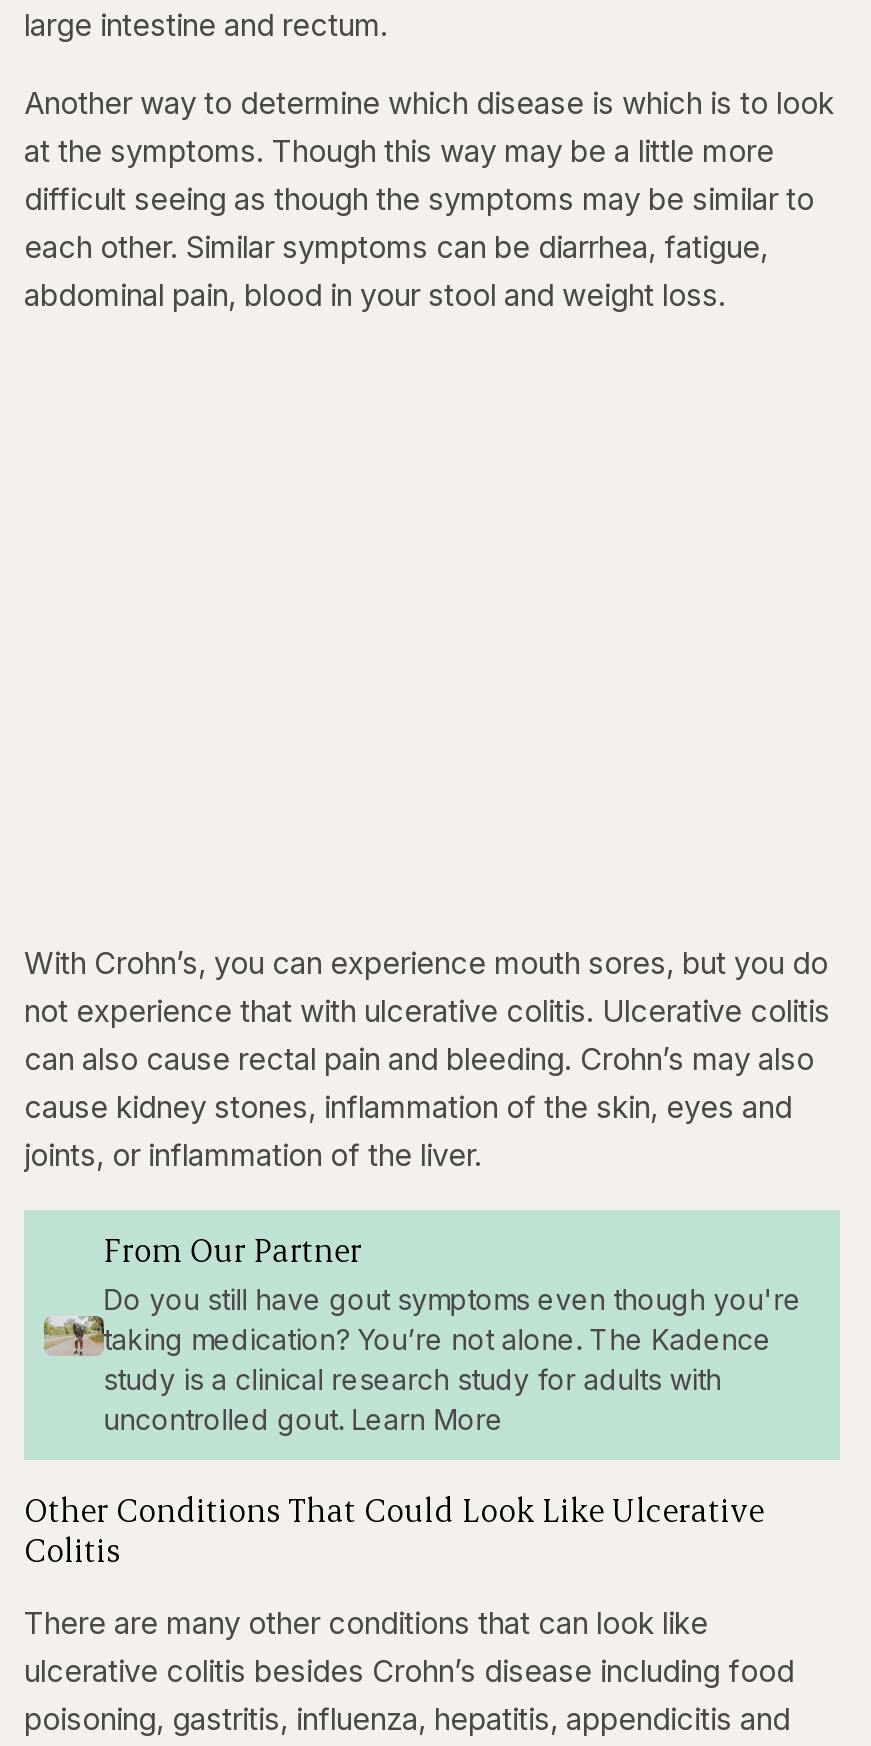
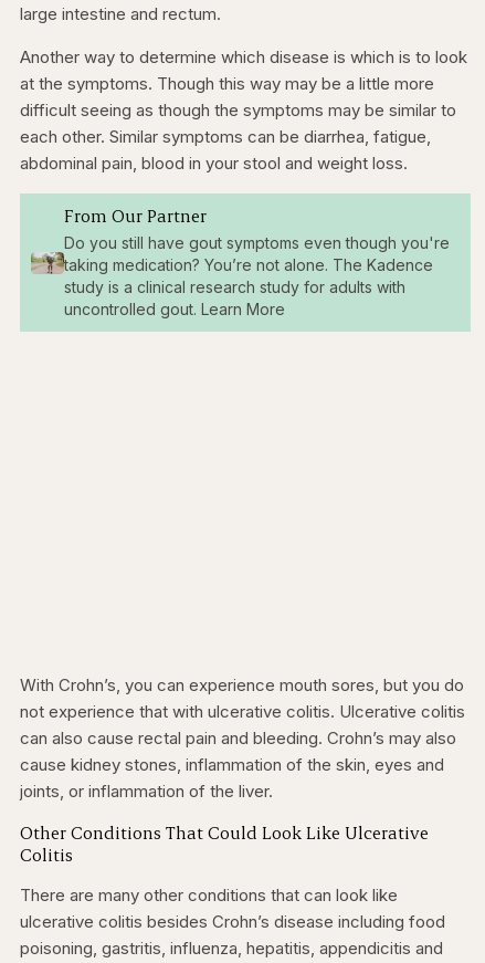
moved down: With Crohn’s, you can experience mouth sores, but you do | not experience that with ulcerative colitis. Ulcerative colitis | can also cause rectal pain and bleeding. Crohn’s may also | cause kidney stones, inflammation of the skin, eyes and | joints, or inflammation of the liver.

moved up: From Our Partner | Do you still have gout symptoms even though you're | taking medication? You’re not alone. The Kadence | study is a clinical research study for adults with | uncontrolled gout. Learn More
